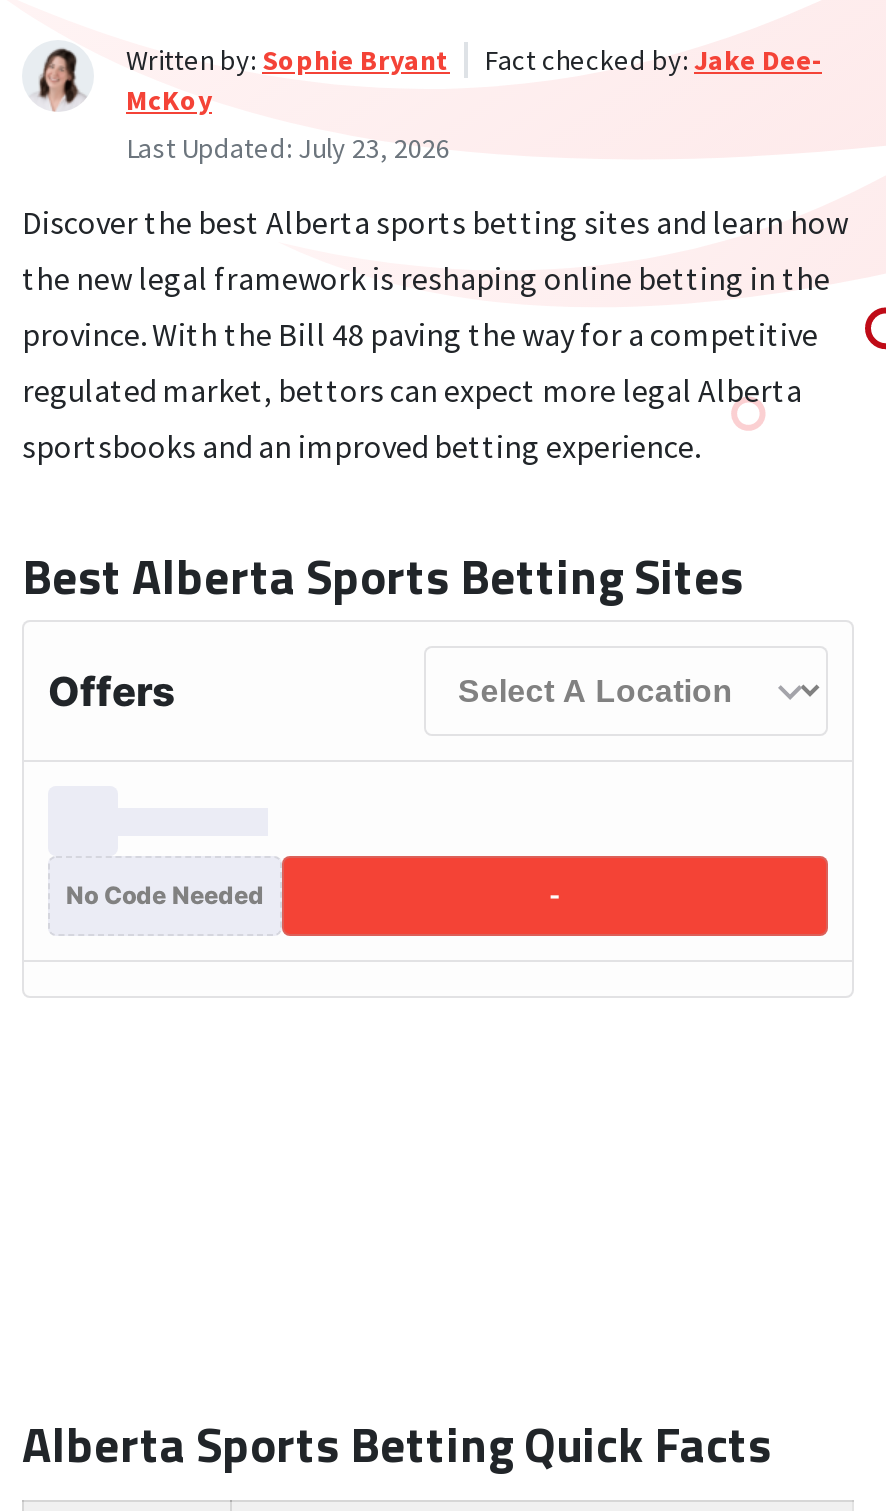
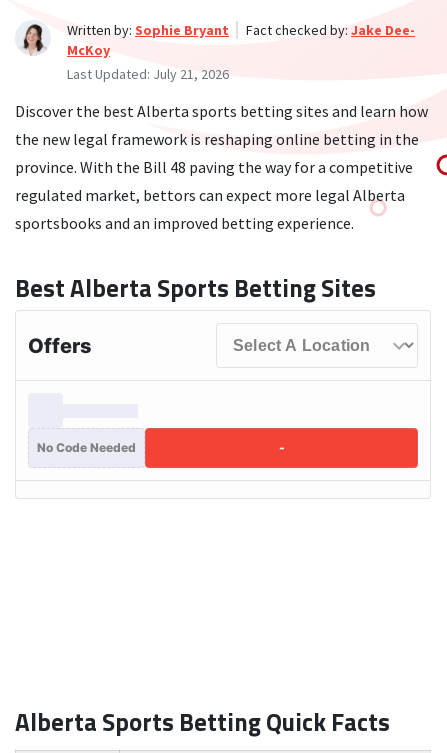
- Last Updated: July 23, 2026
+ Last Updated: July 21, 2026
